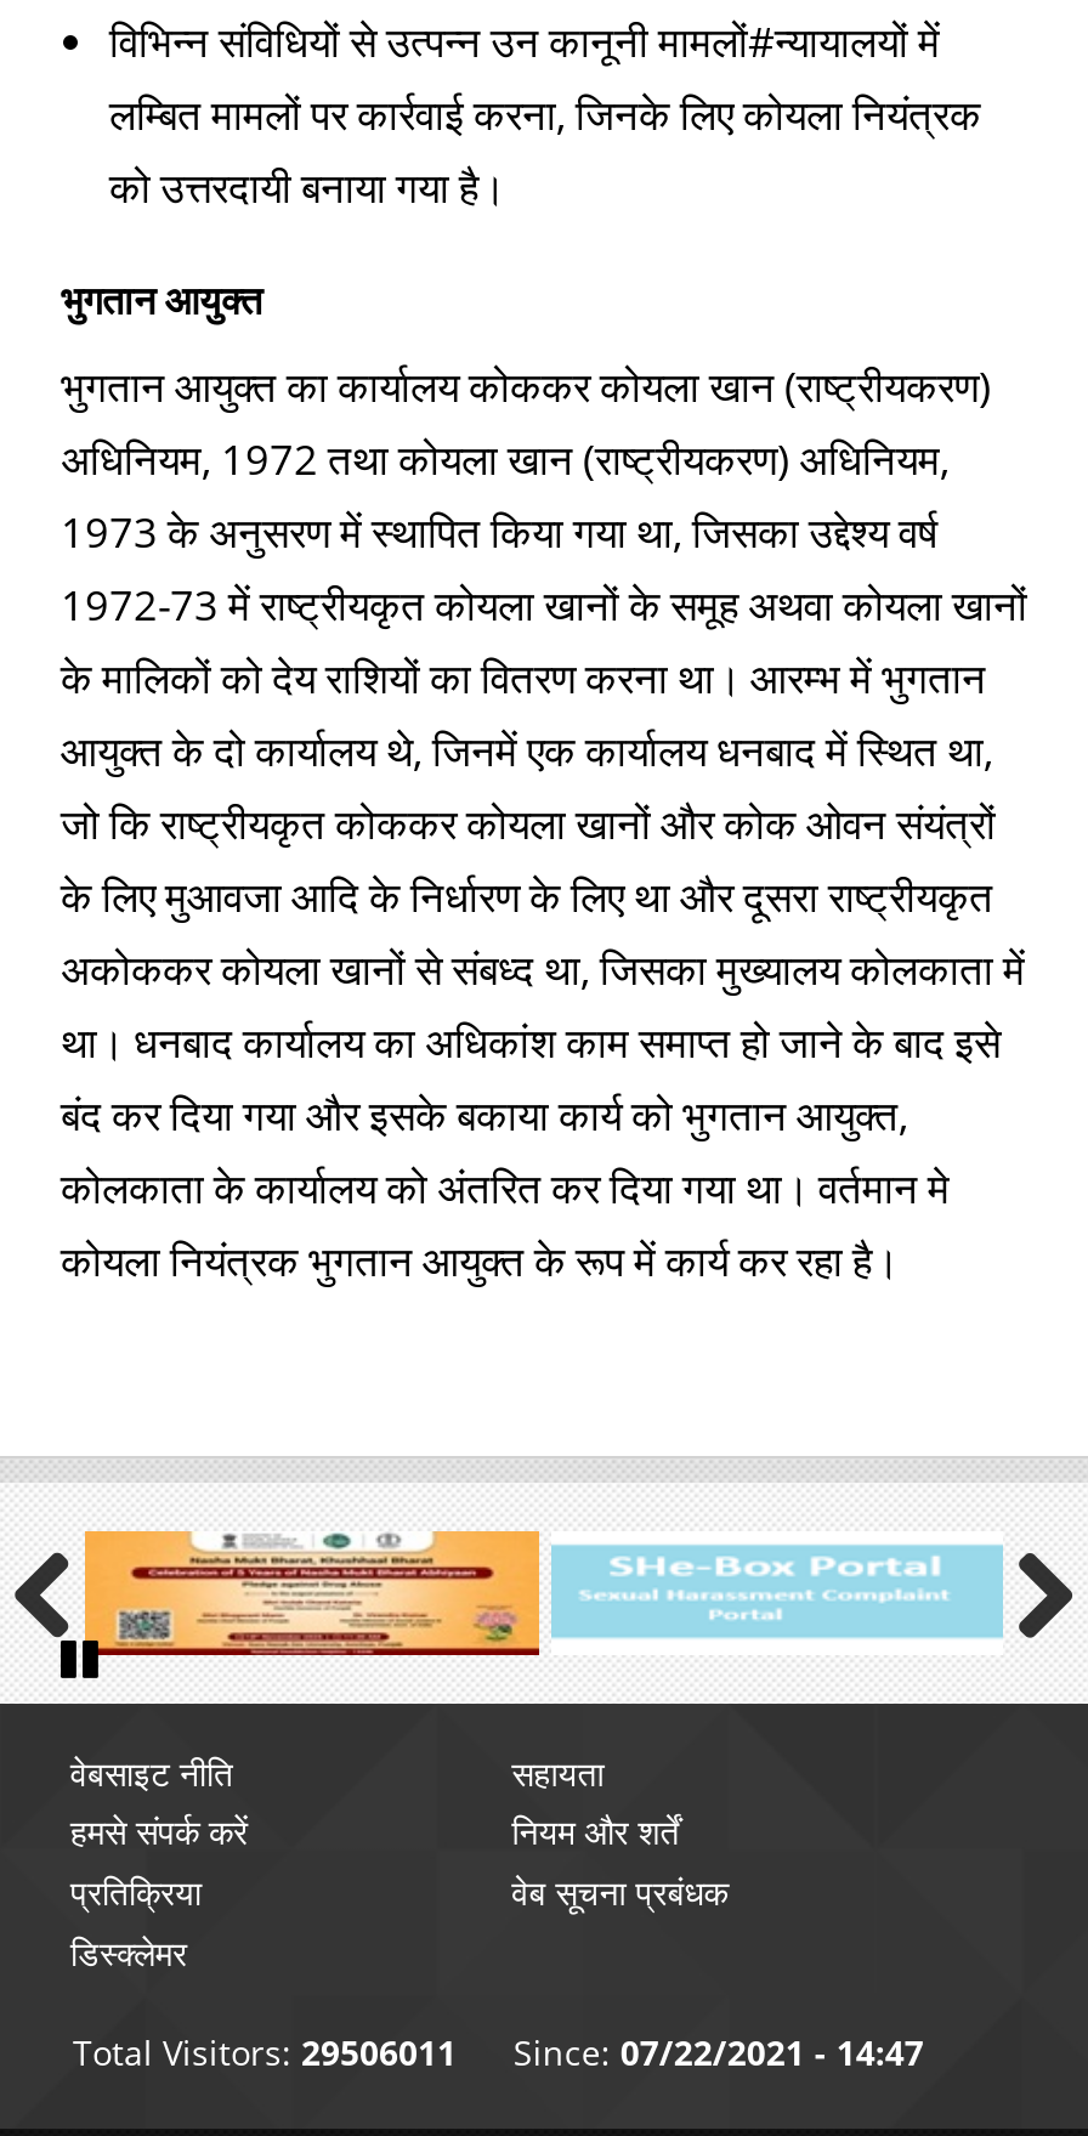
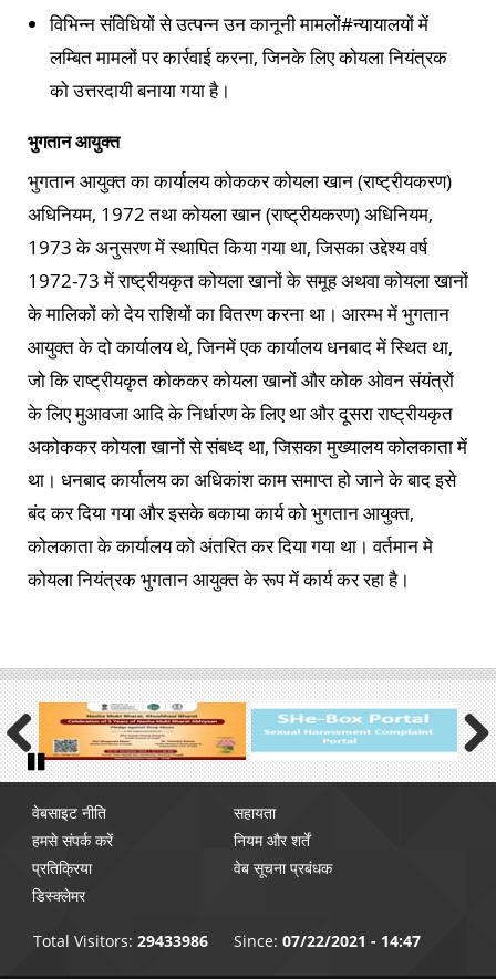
- Total Visitors: 29506011
+ Total Visitors: 29433986
